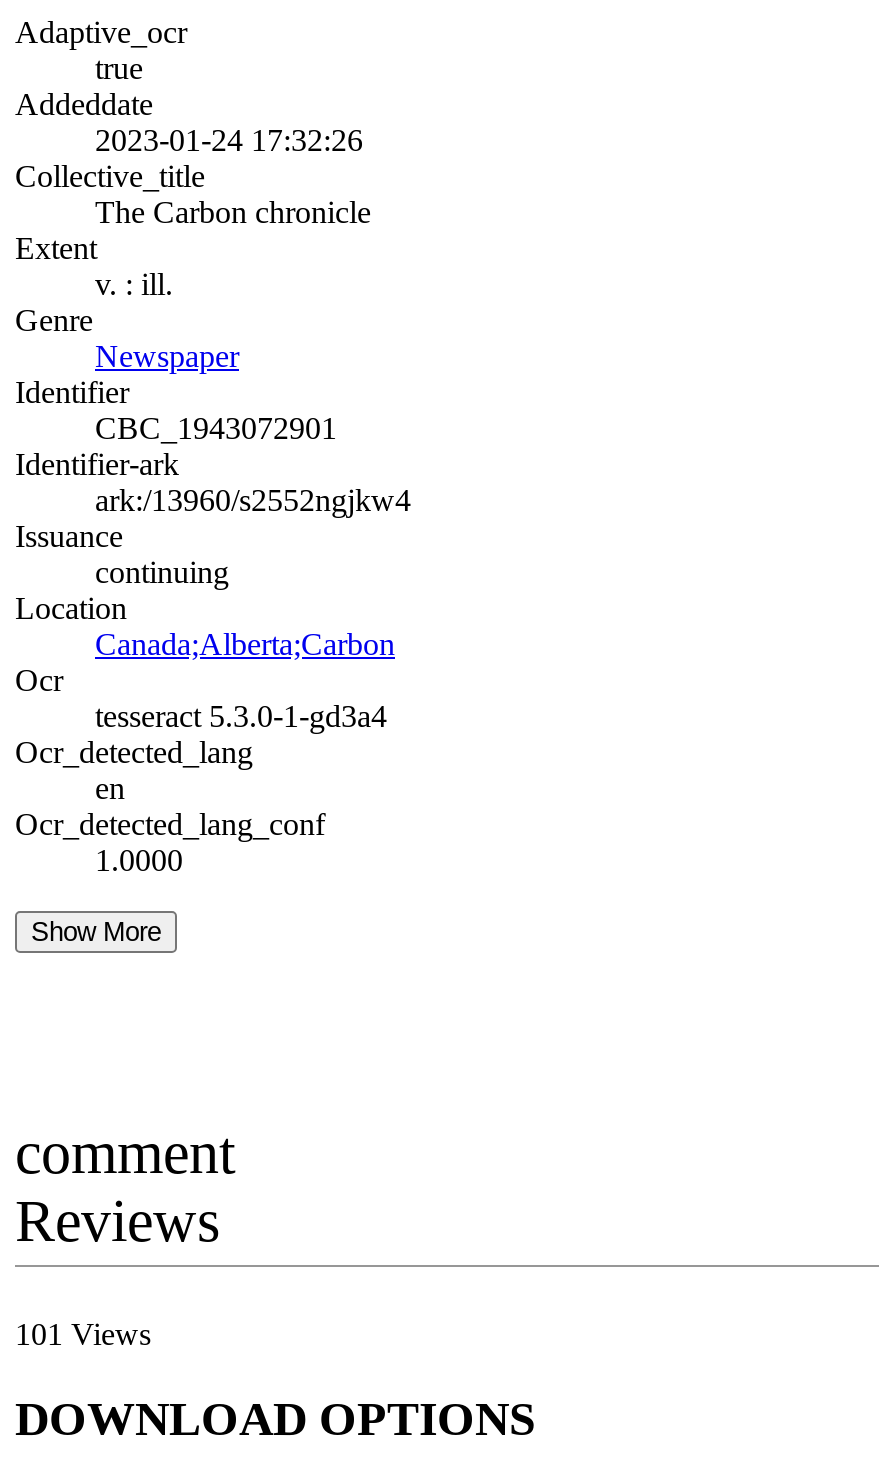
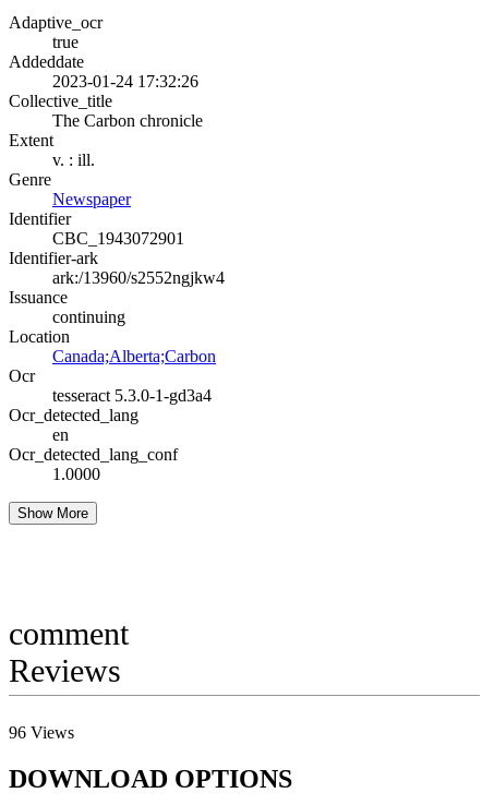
- 101 Views
+ 96 Views
